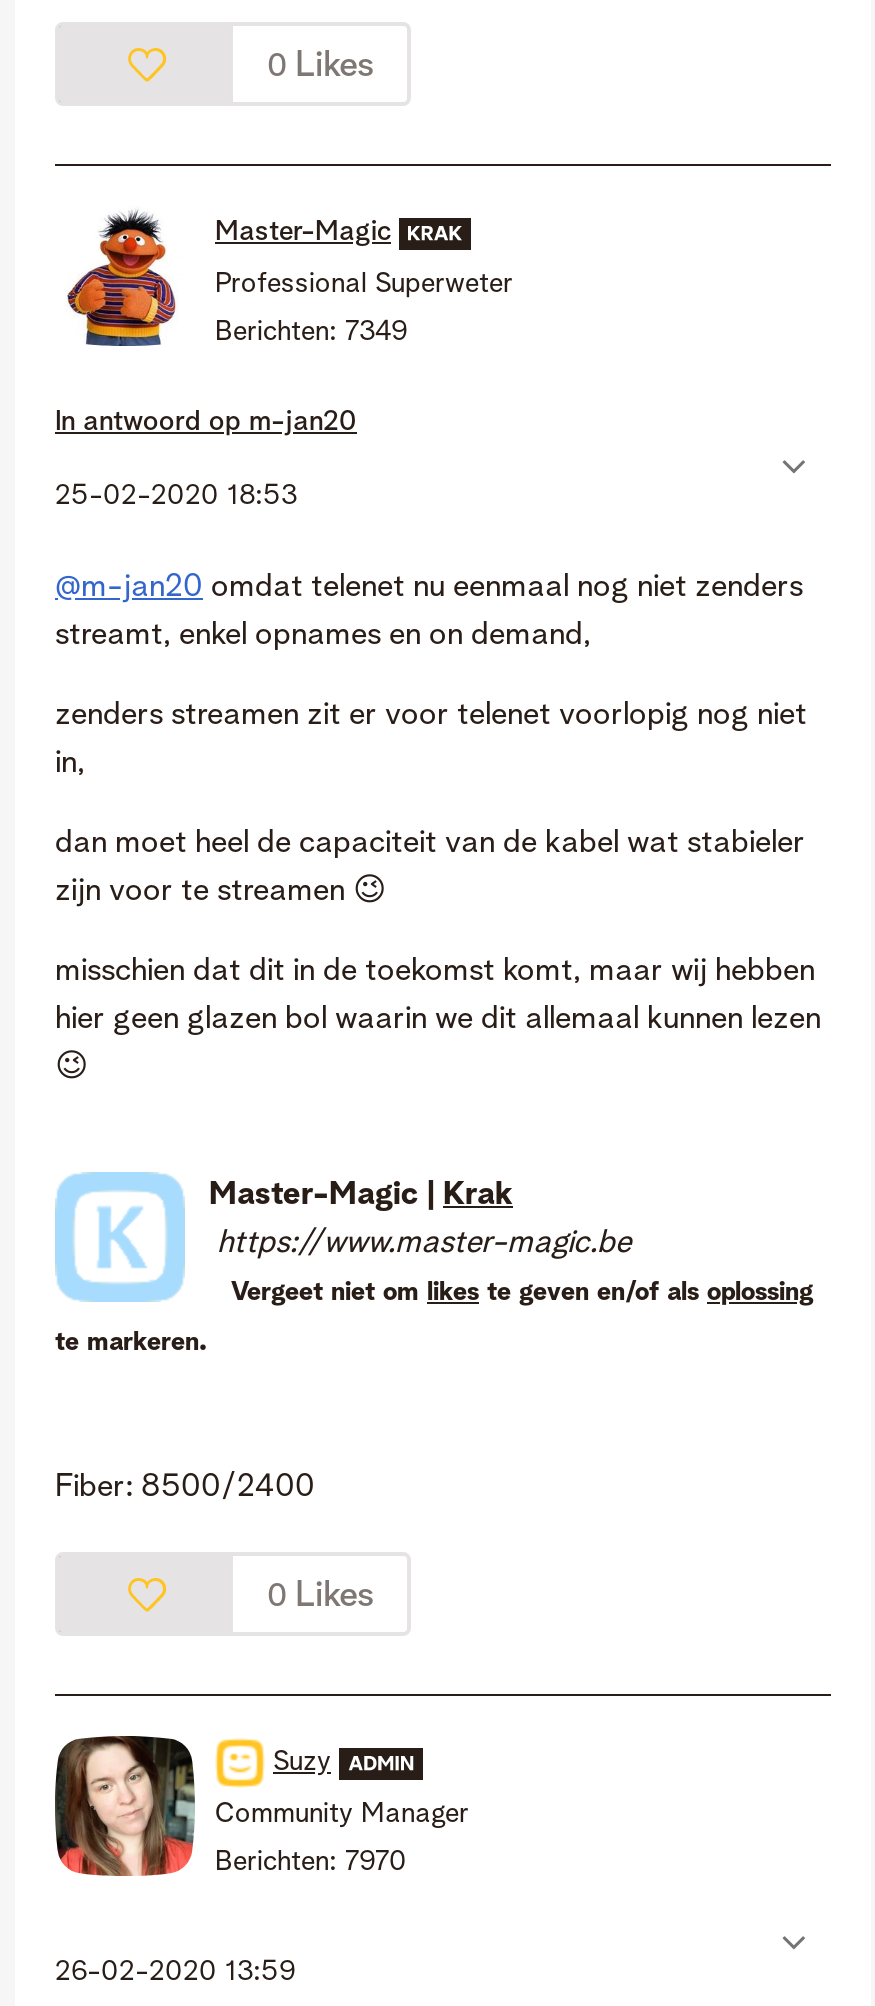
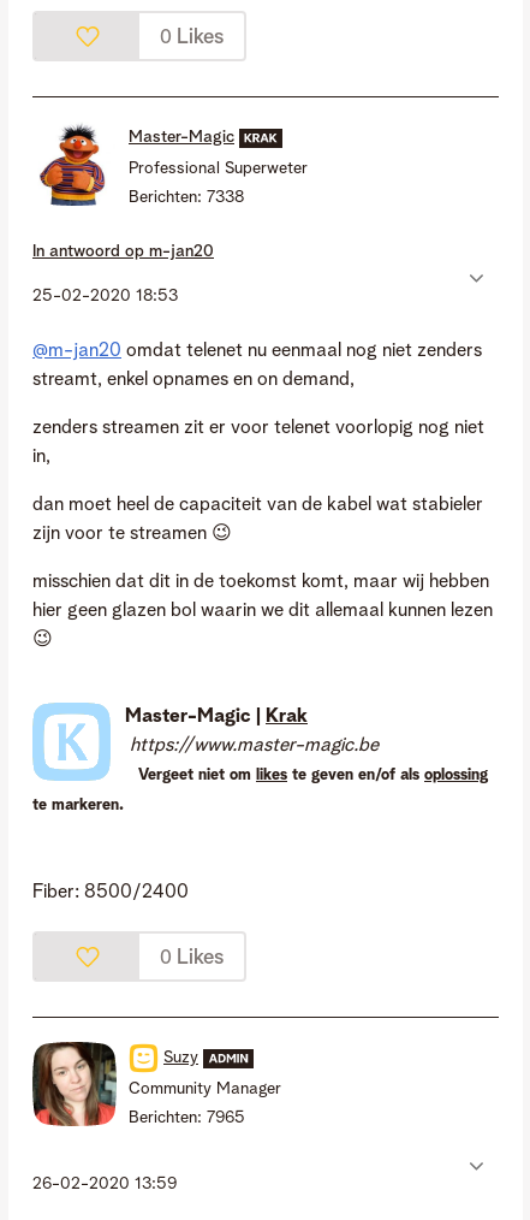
- Berichten: 7349
+ Berichten: 7338

- Berichten: 7970
+ Berichten: 7965
